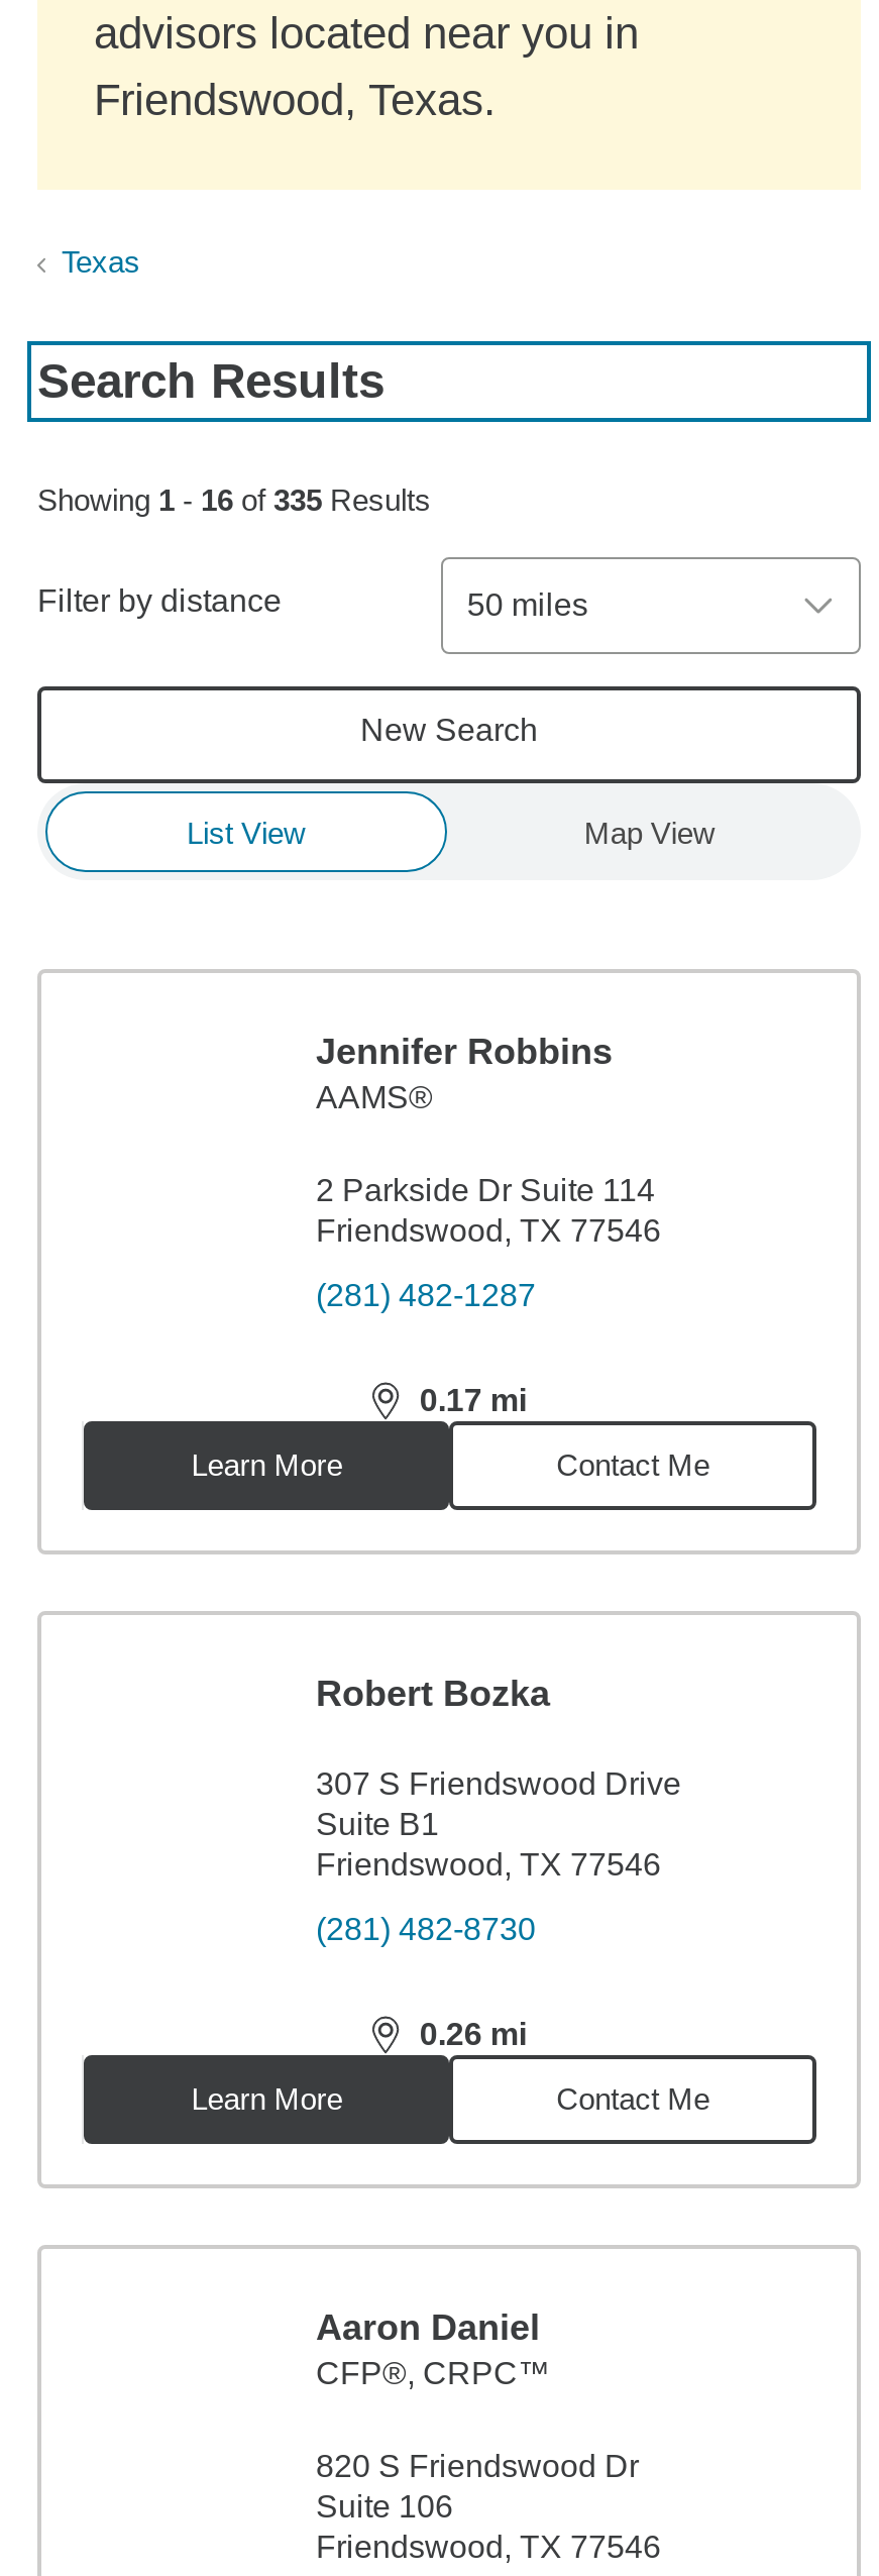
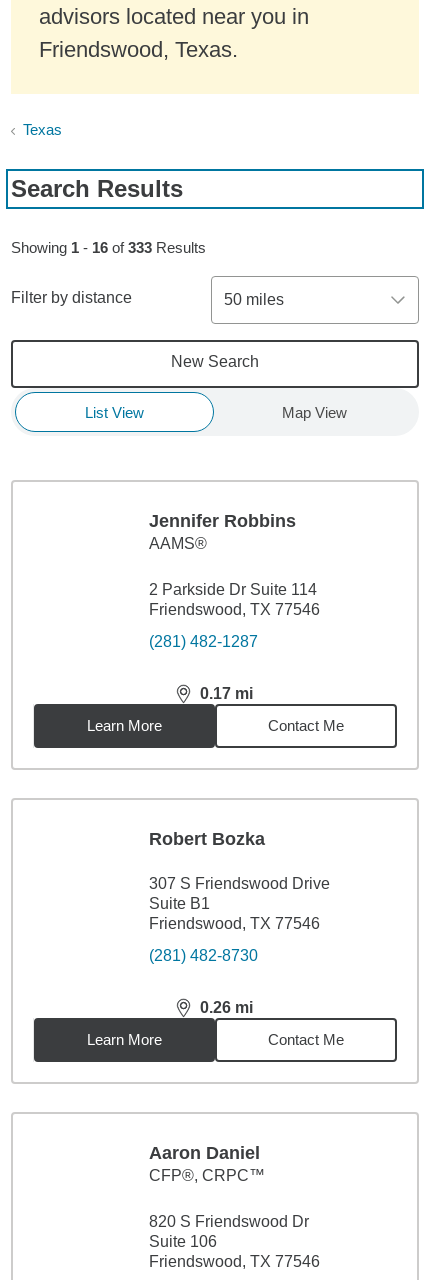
- Showing 1 - 16 of 335 Results
+ Showing 1 - 16 of 333 Results
